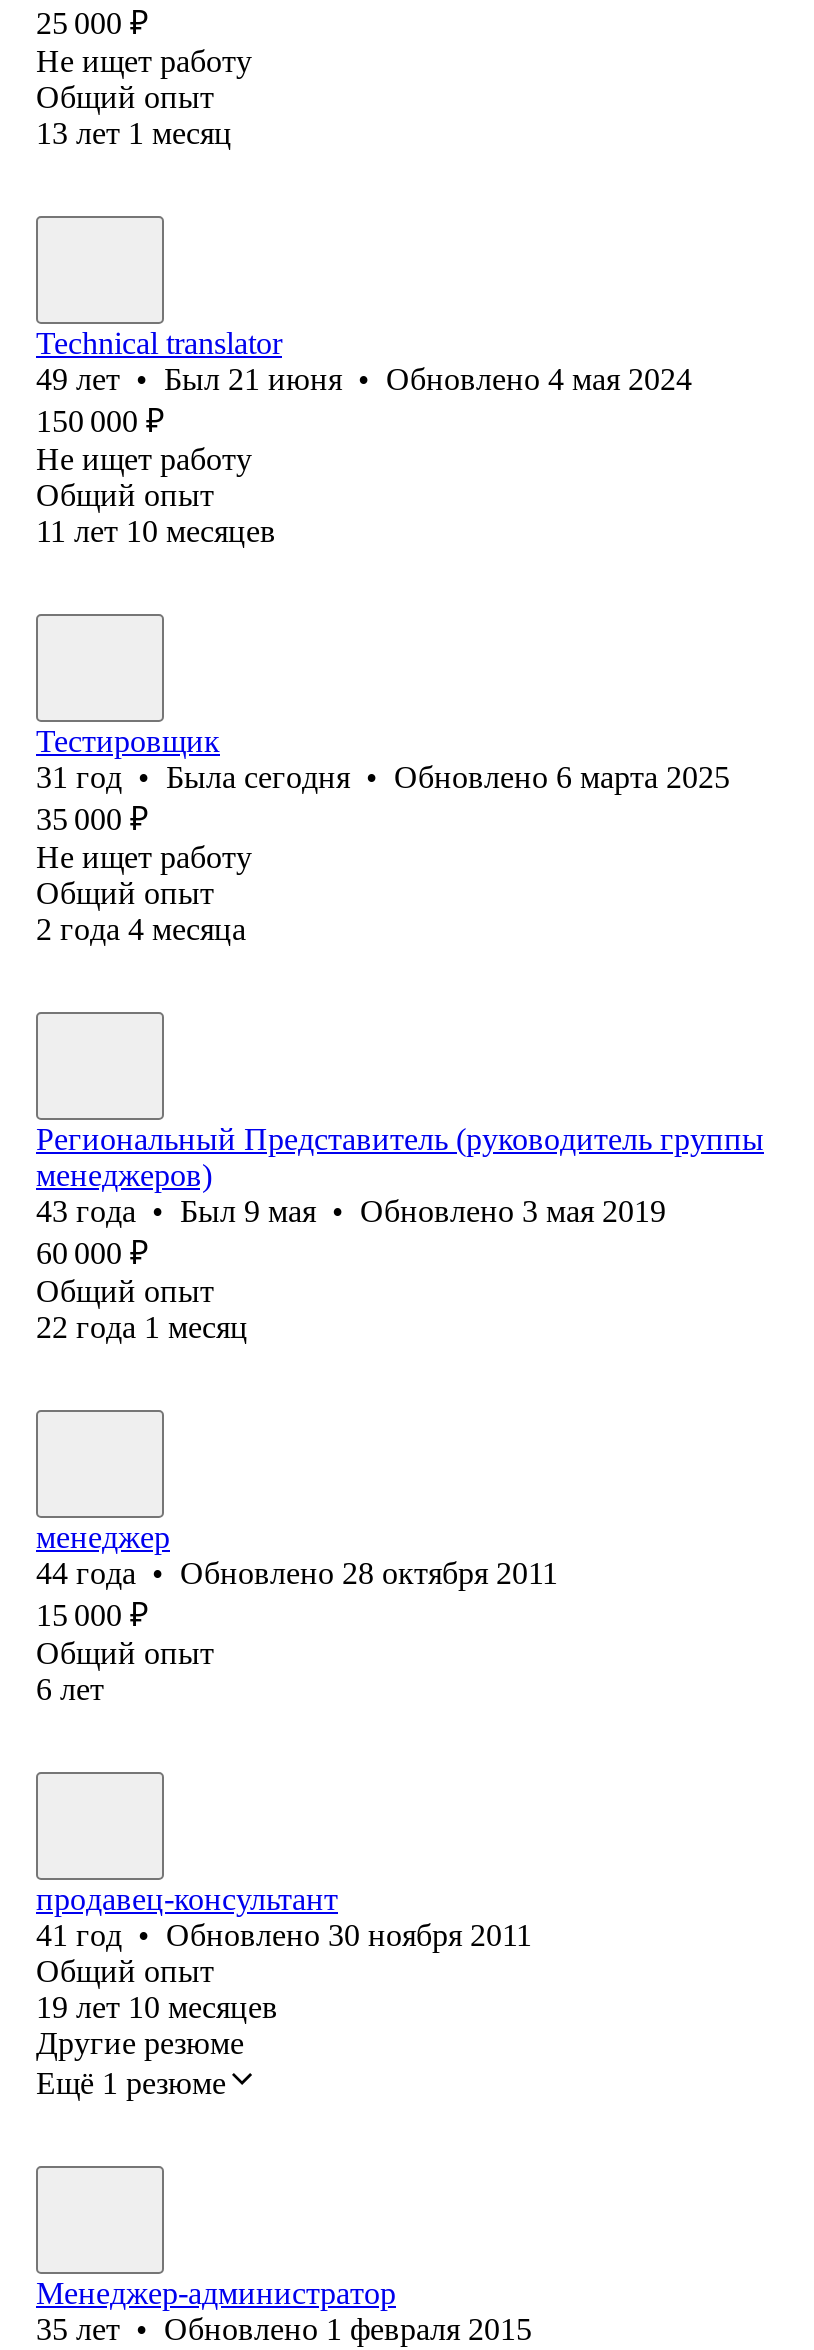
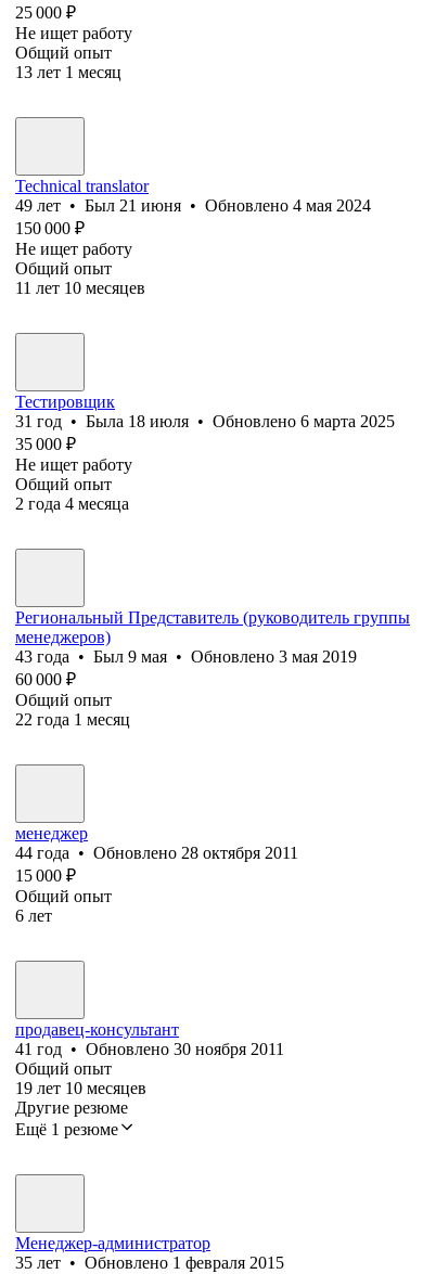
- 31 год • Была сегодня • Обновлено 6 марта 2025
+ 31 год • Была 18 июля • Обновлено 6 марта 2025
